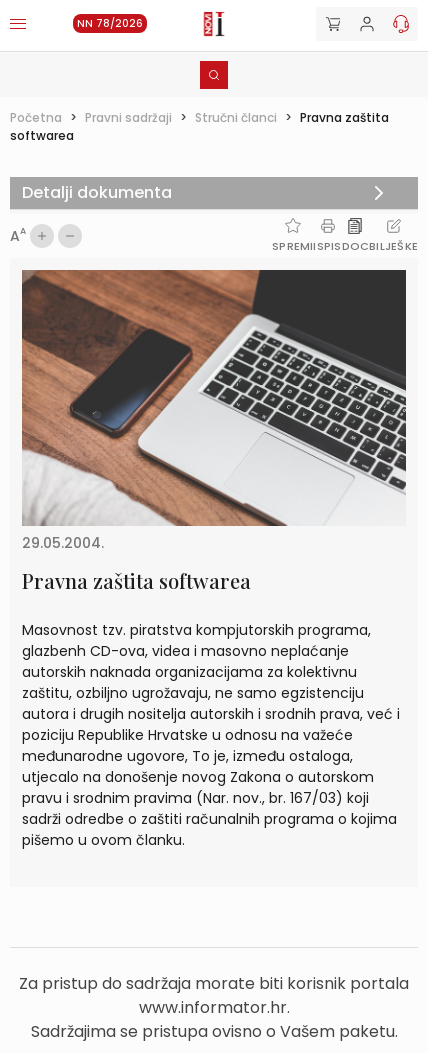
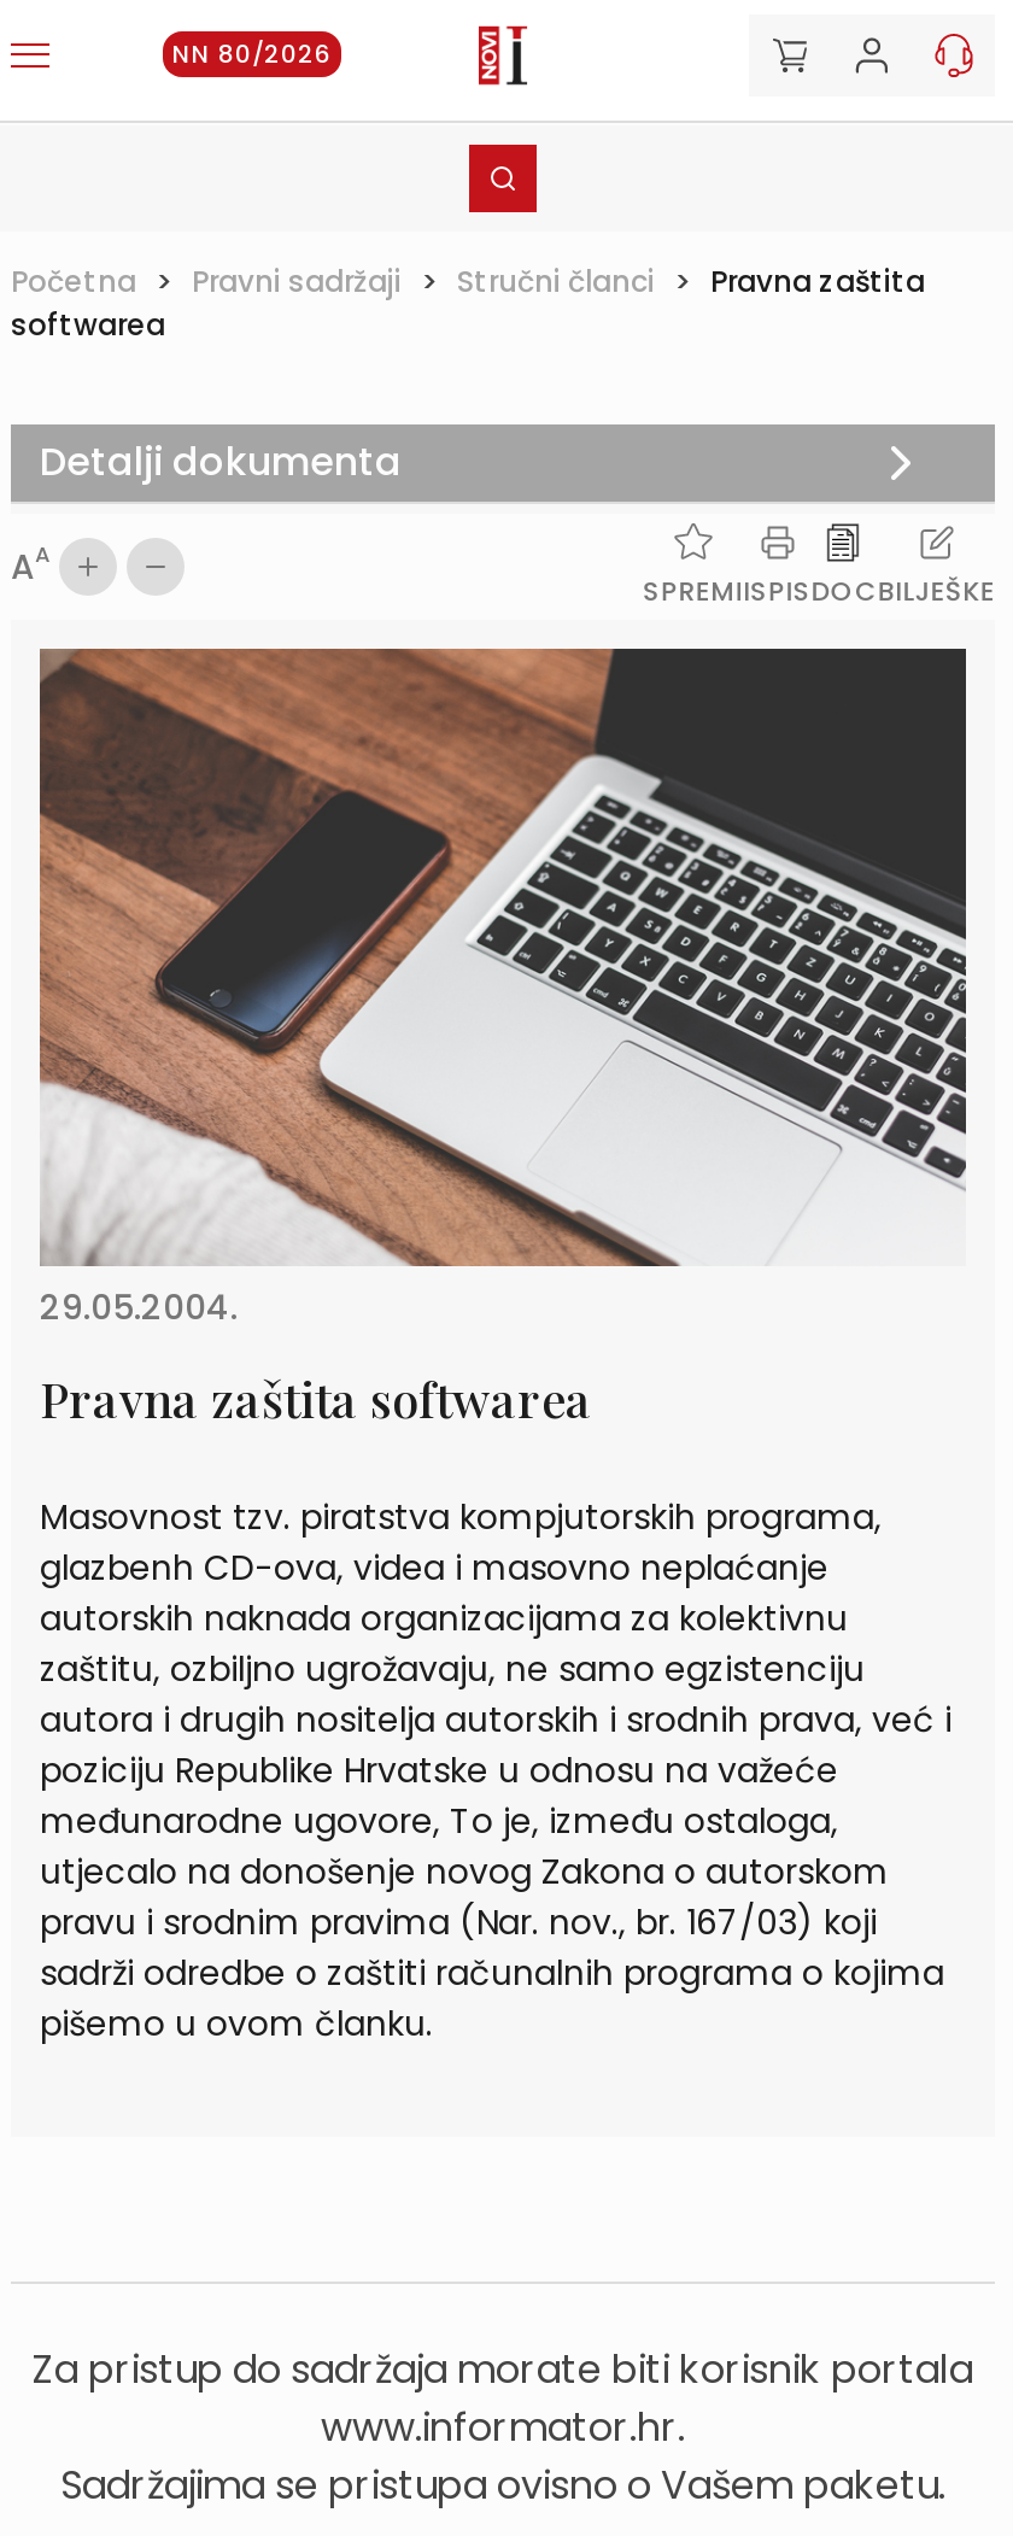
- NN 78/2026
+ NN 80/2026
